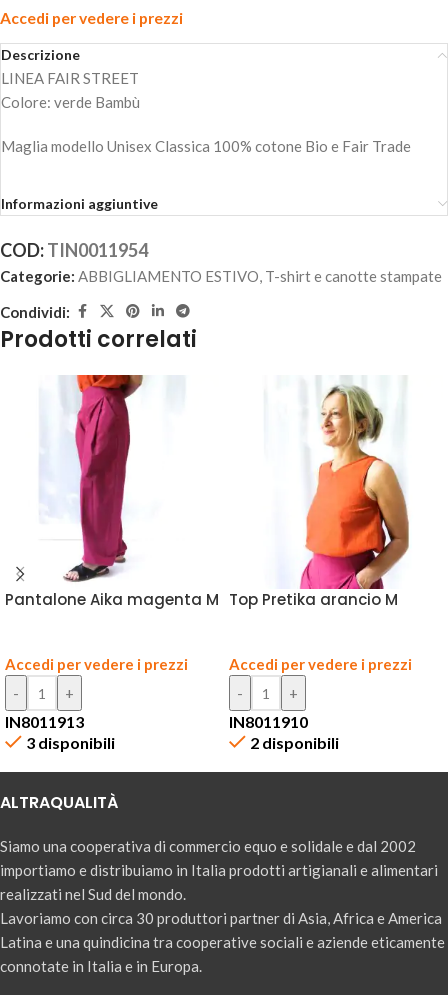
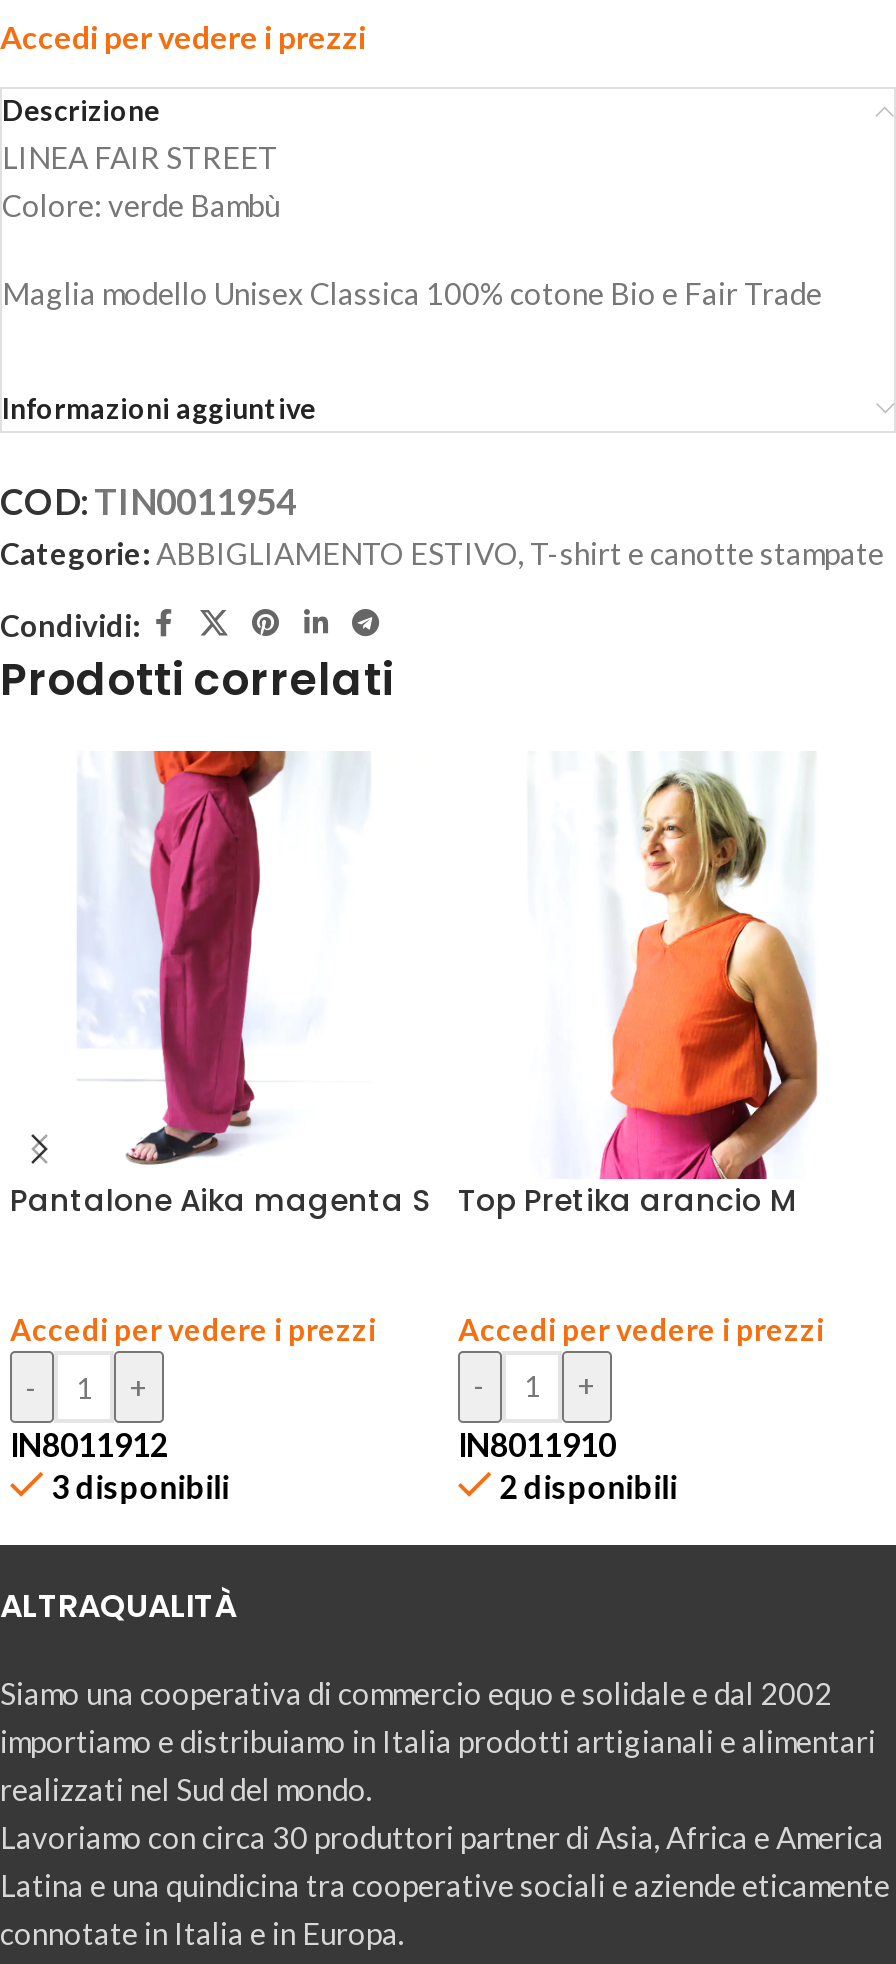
- Pantalone Aika magenta M
+ Pantalone Aika magenta S

- IN8011913
+ IN8011912
